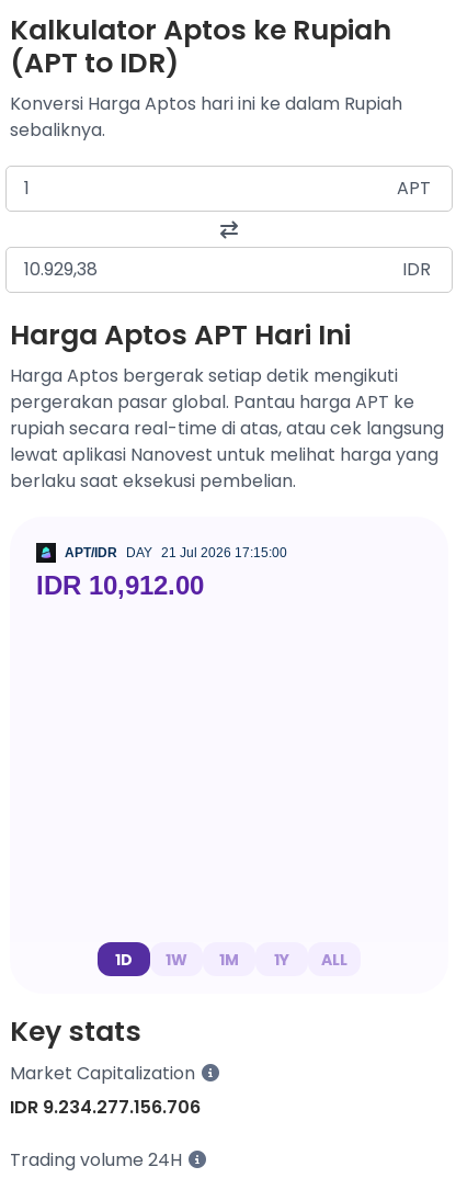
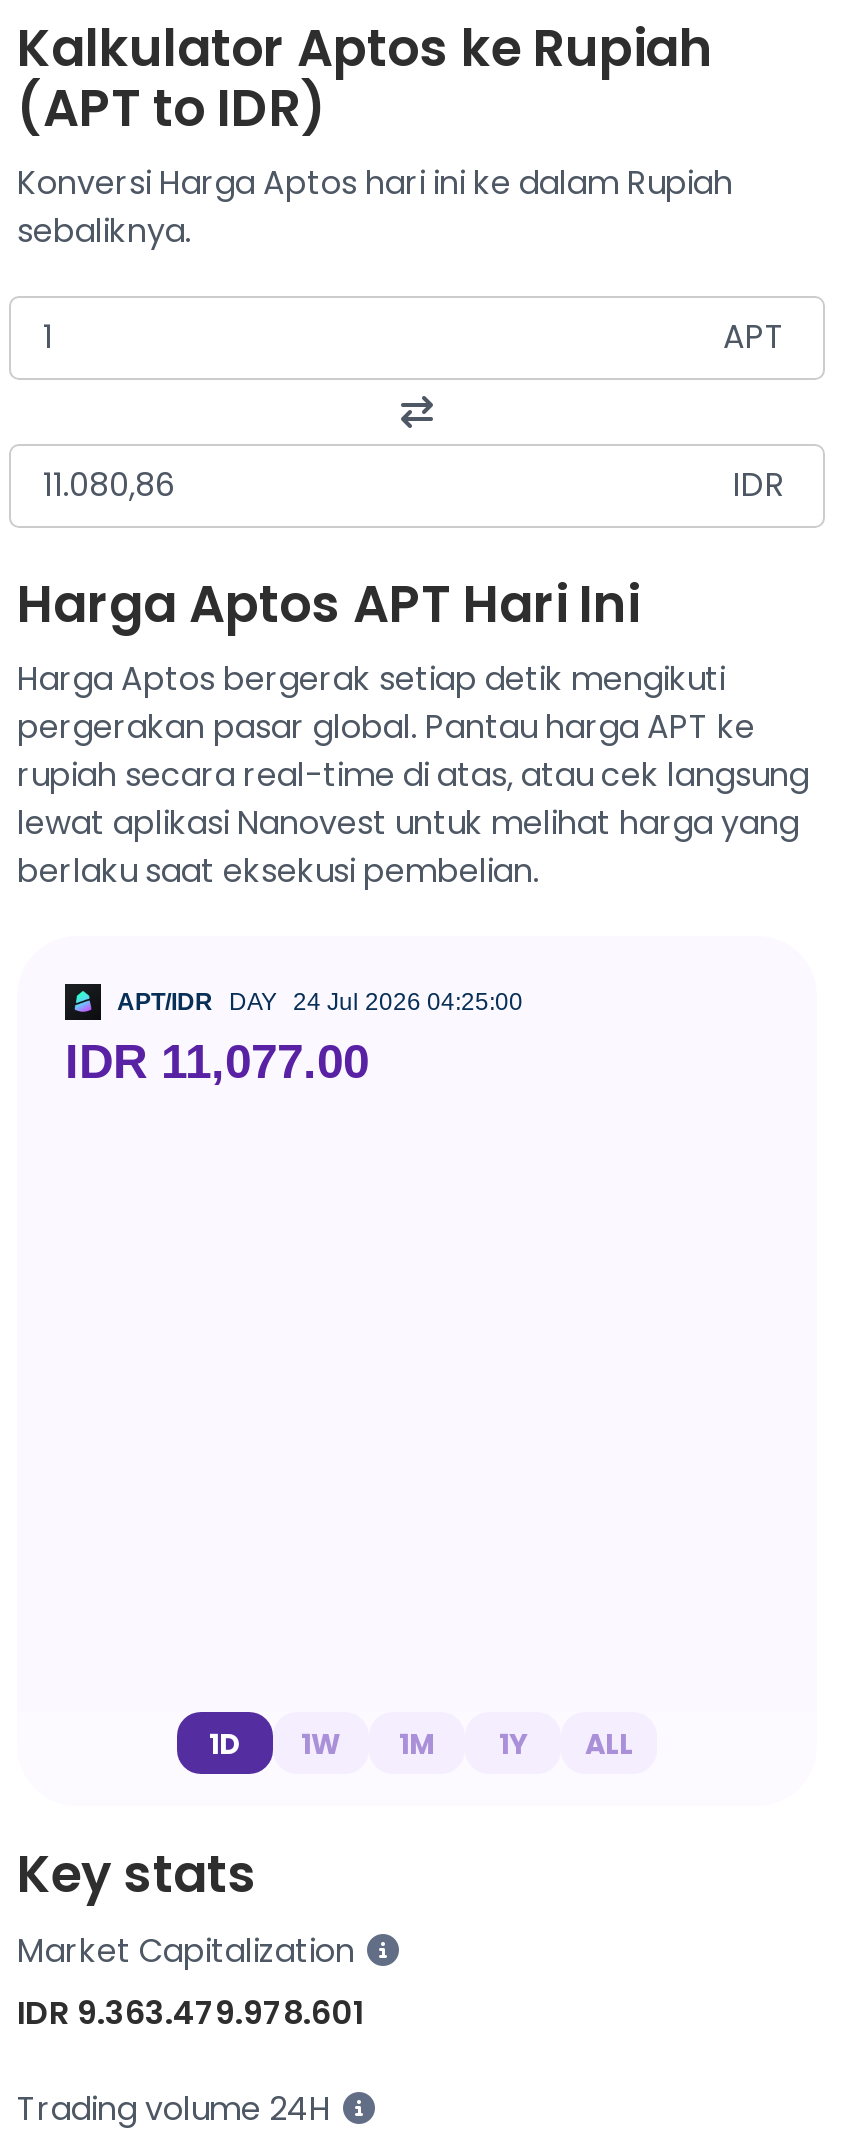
- APT/IDR DAY 21 Jul 2026 17:15:00
+ APT/IDR DAY 24 Jul 2026 04:25:00

- IDR 10,912.00
+ IDR 11,077.00

- IDR 9.234.277.156.706
+ IDR 9.363.479.978.601
